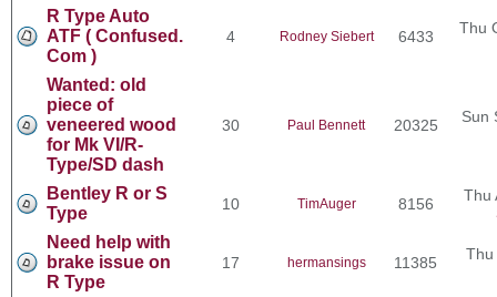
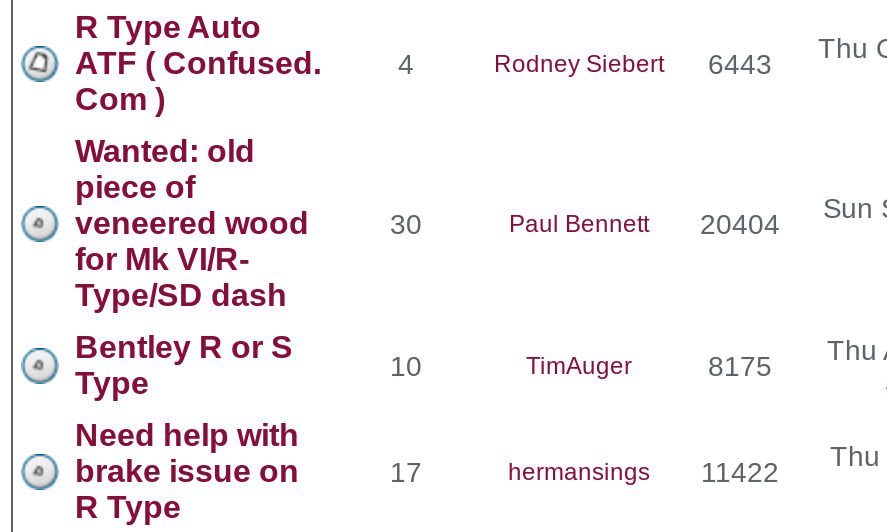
- 6433
+ 6443

- 20325
+ 20404

- 8156
+ 8175

- 11385
+ 11422
